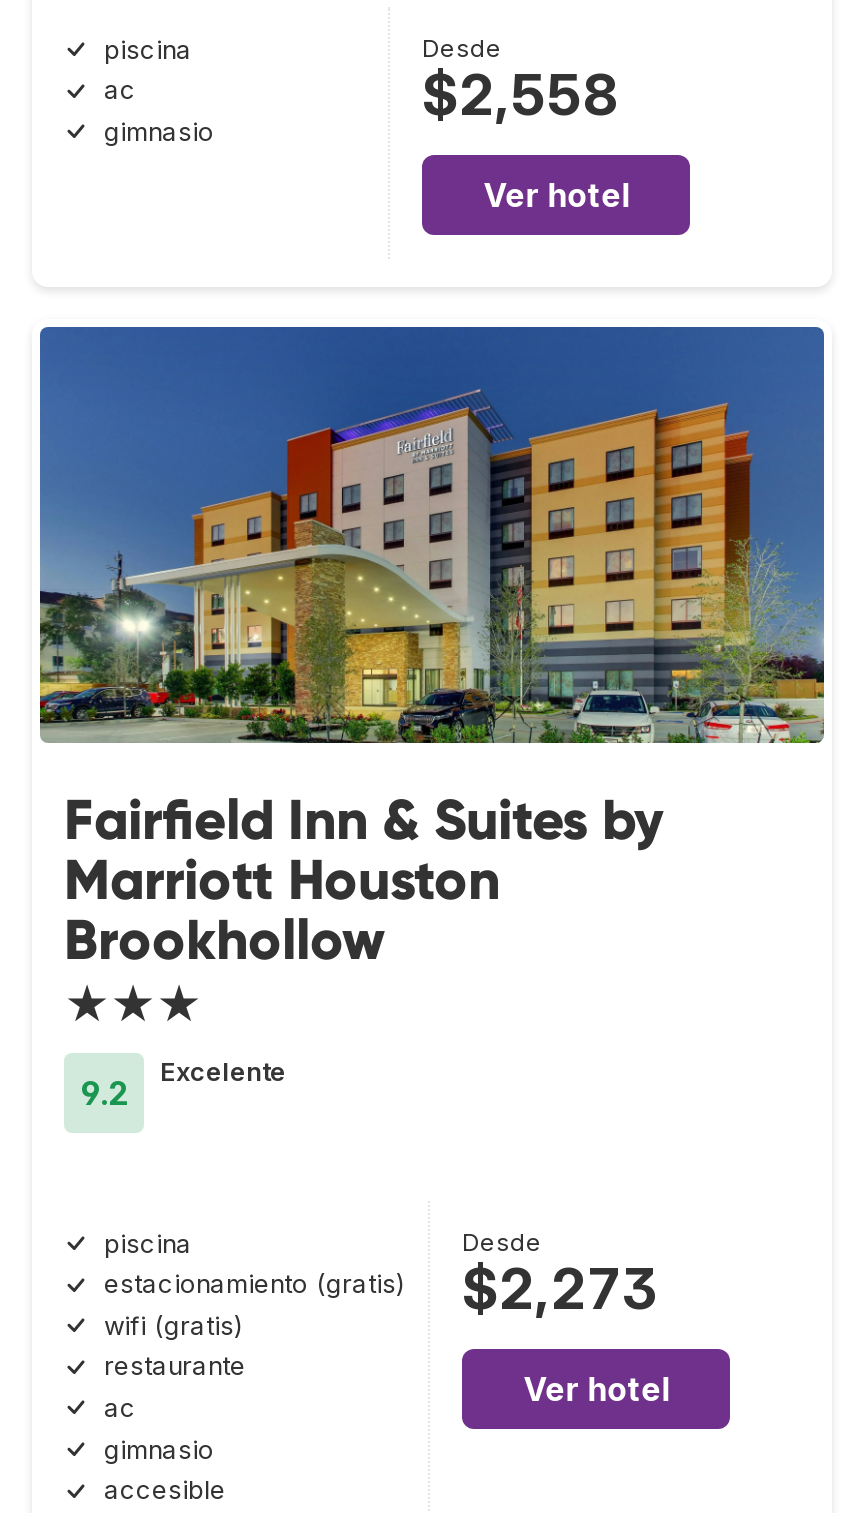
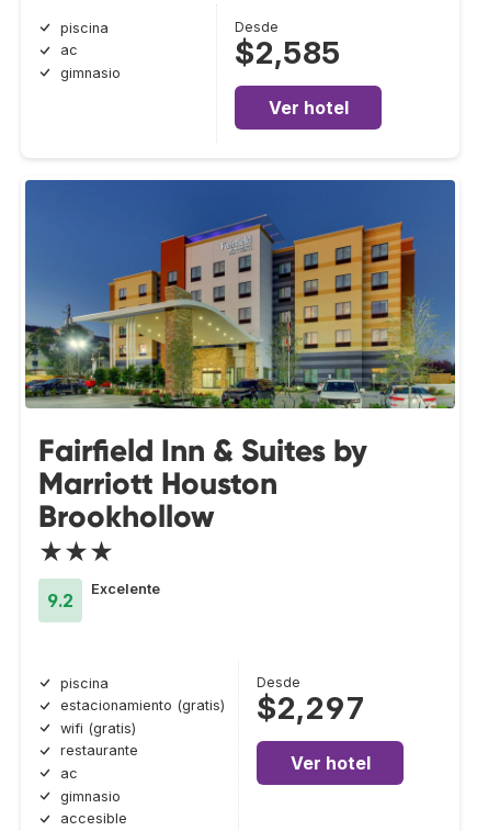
- $2,558
+ $2,585

- estacionamiento (gratis) $2,273
+ estacionamiento (gratis) $2,297
